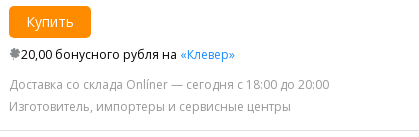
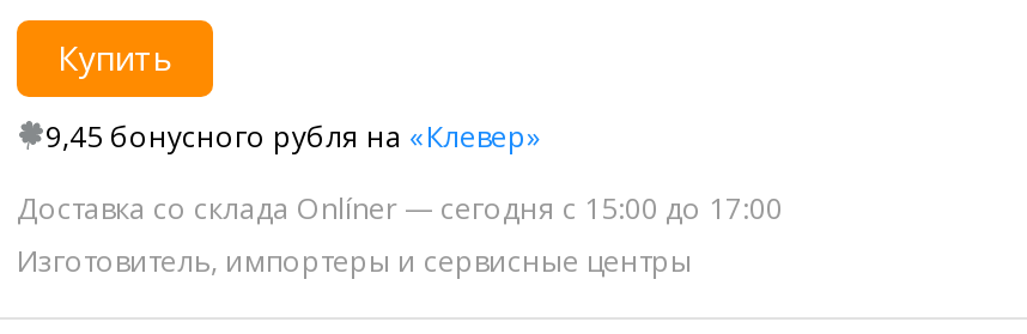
- 20,00 бонусного рубля на «Клевер»
+ 9,45 бонусного рубля на «Клевер»

- Доставка со склада Onlíner — сегодня с 18:00 до 20:00
+ Доставка со склада Onlíner — сегодня с 15:00 до 17:00
